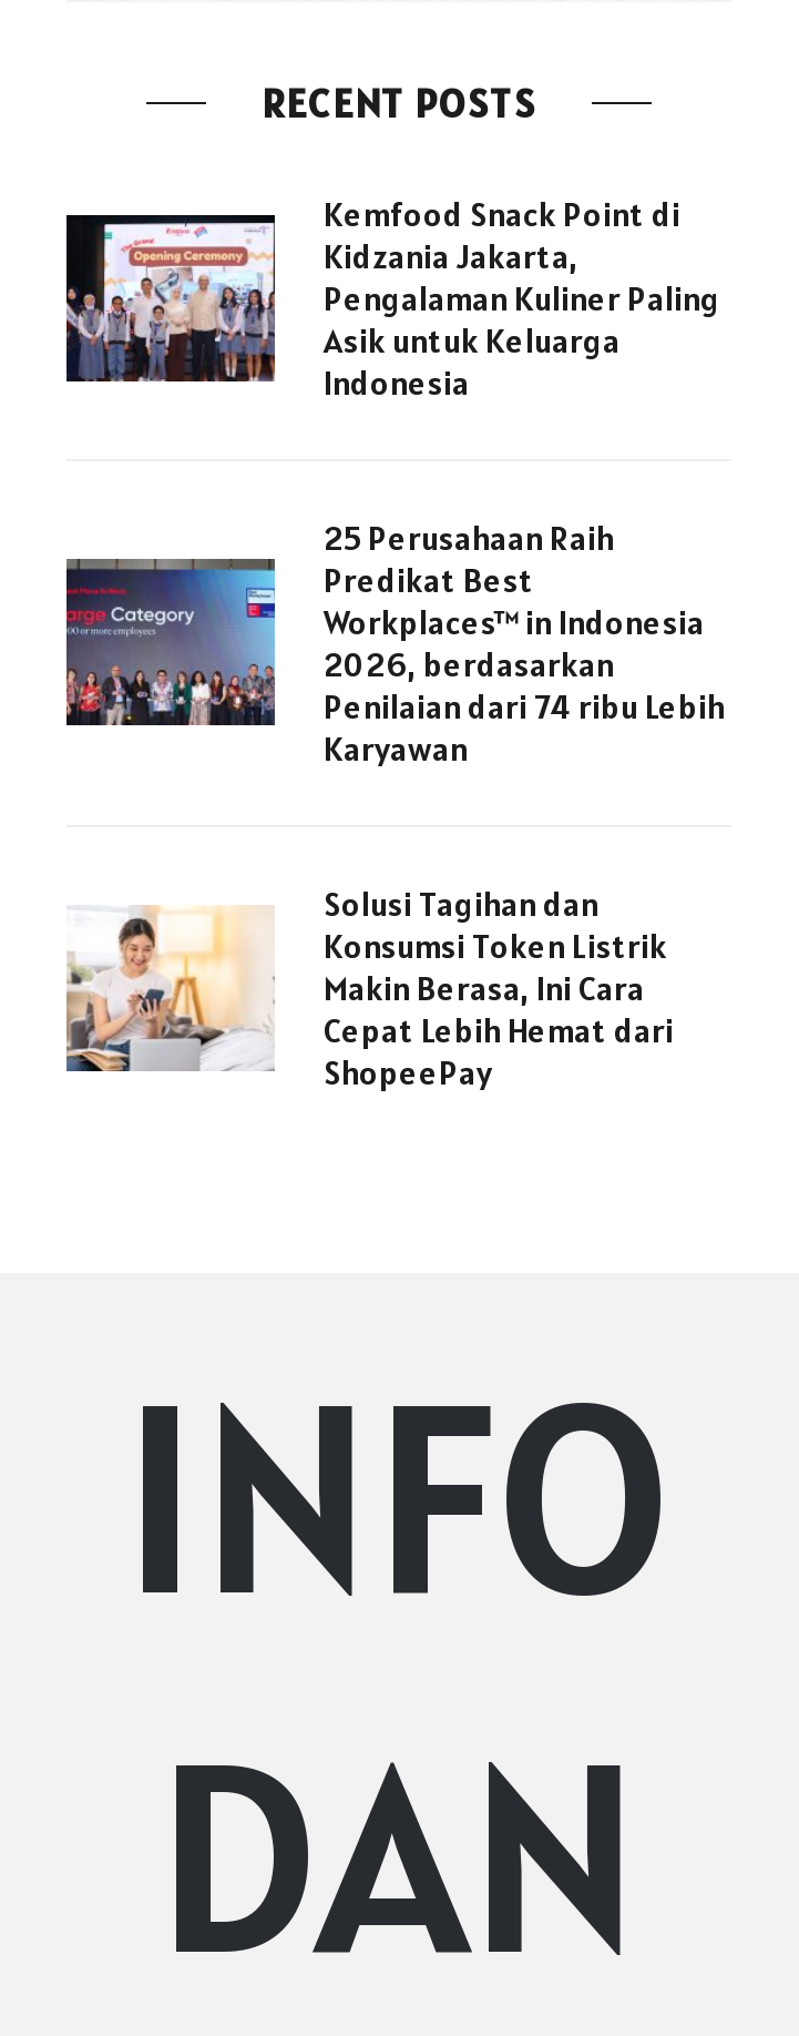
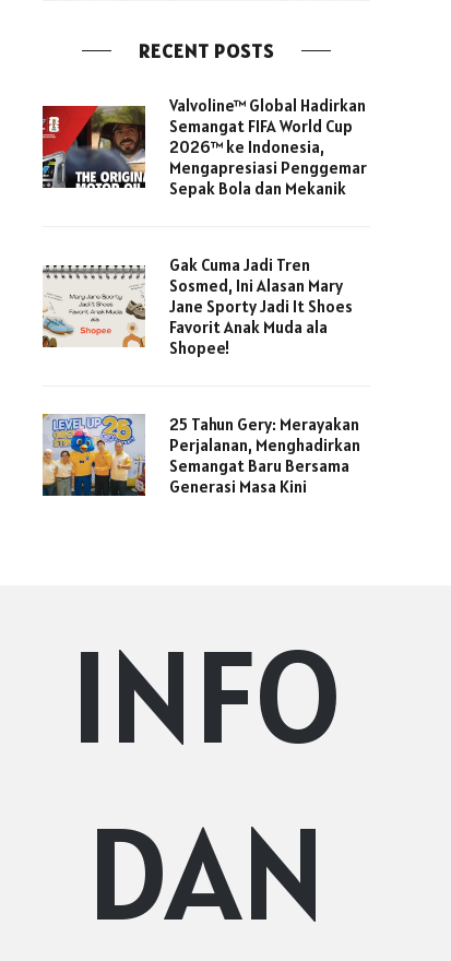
- [image]
- Kemfood Snack Point di
- Kidzania Jakarta,
- Pengalaman Kuliner Paling
- Asik untuk Keluarga
- Indonesia
+ [image]
+ Valvoline™ Global Hadirkan
+ Semangat FIFA World Cup
+ 2026™ ke Indonesia,
+ Mengapresiasi Penggemar
+ Sepak Bola dan Mekanik

- [image]
- 25 Perusahaan Raih
- Predikat Best
- Workplaces™ in Indonesia
- 2026, berdasarkan
- Penilaian dari 74 ribu Lebih
- Karyawan
+ [image]
+ Gak Cuma Jadi Tren
+ Sosmed, Ini Alasan Mary
+ Jane Sporty Jadi It Shoes
+ Favorit Anak Muda ala
+ Shopee!

- [image]
- Solusi Tagihan dan
- Konsumsi Token Listrik
- Makin Berasa, Ini Cara
- Cepat Lebih Hemat dari
- ShopeePay
+ [image]
+ 25 Tahun Gery: Merayakan
+ Perjalanan, Menghadirkan
+ Semangat Baru Bersama
+ Generasi Masa Kini
